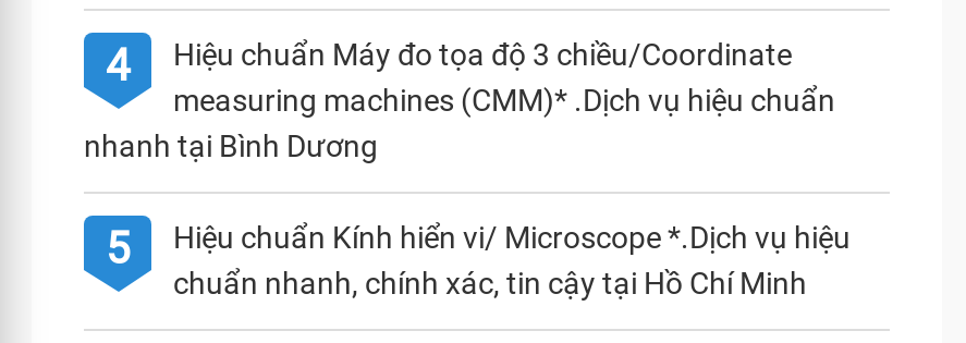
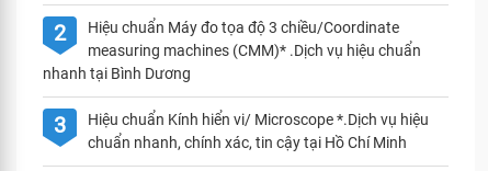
- 4 Hiệu chuẩn Máy đo tọa độ 3 chiều/Coordinate
+ 2 Hiệu chuẩn Máy đo tọa độ 3 chiều/Coordinate

- 5 Hiệu chuẩn Kính hiển vi/ Microscope *.Dịch vụ hiệu
+ 3 Hiệu chuẩn Kính hiển vi/ Microscope *.Dịch vụ hiệu
